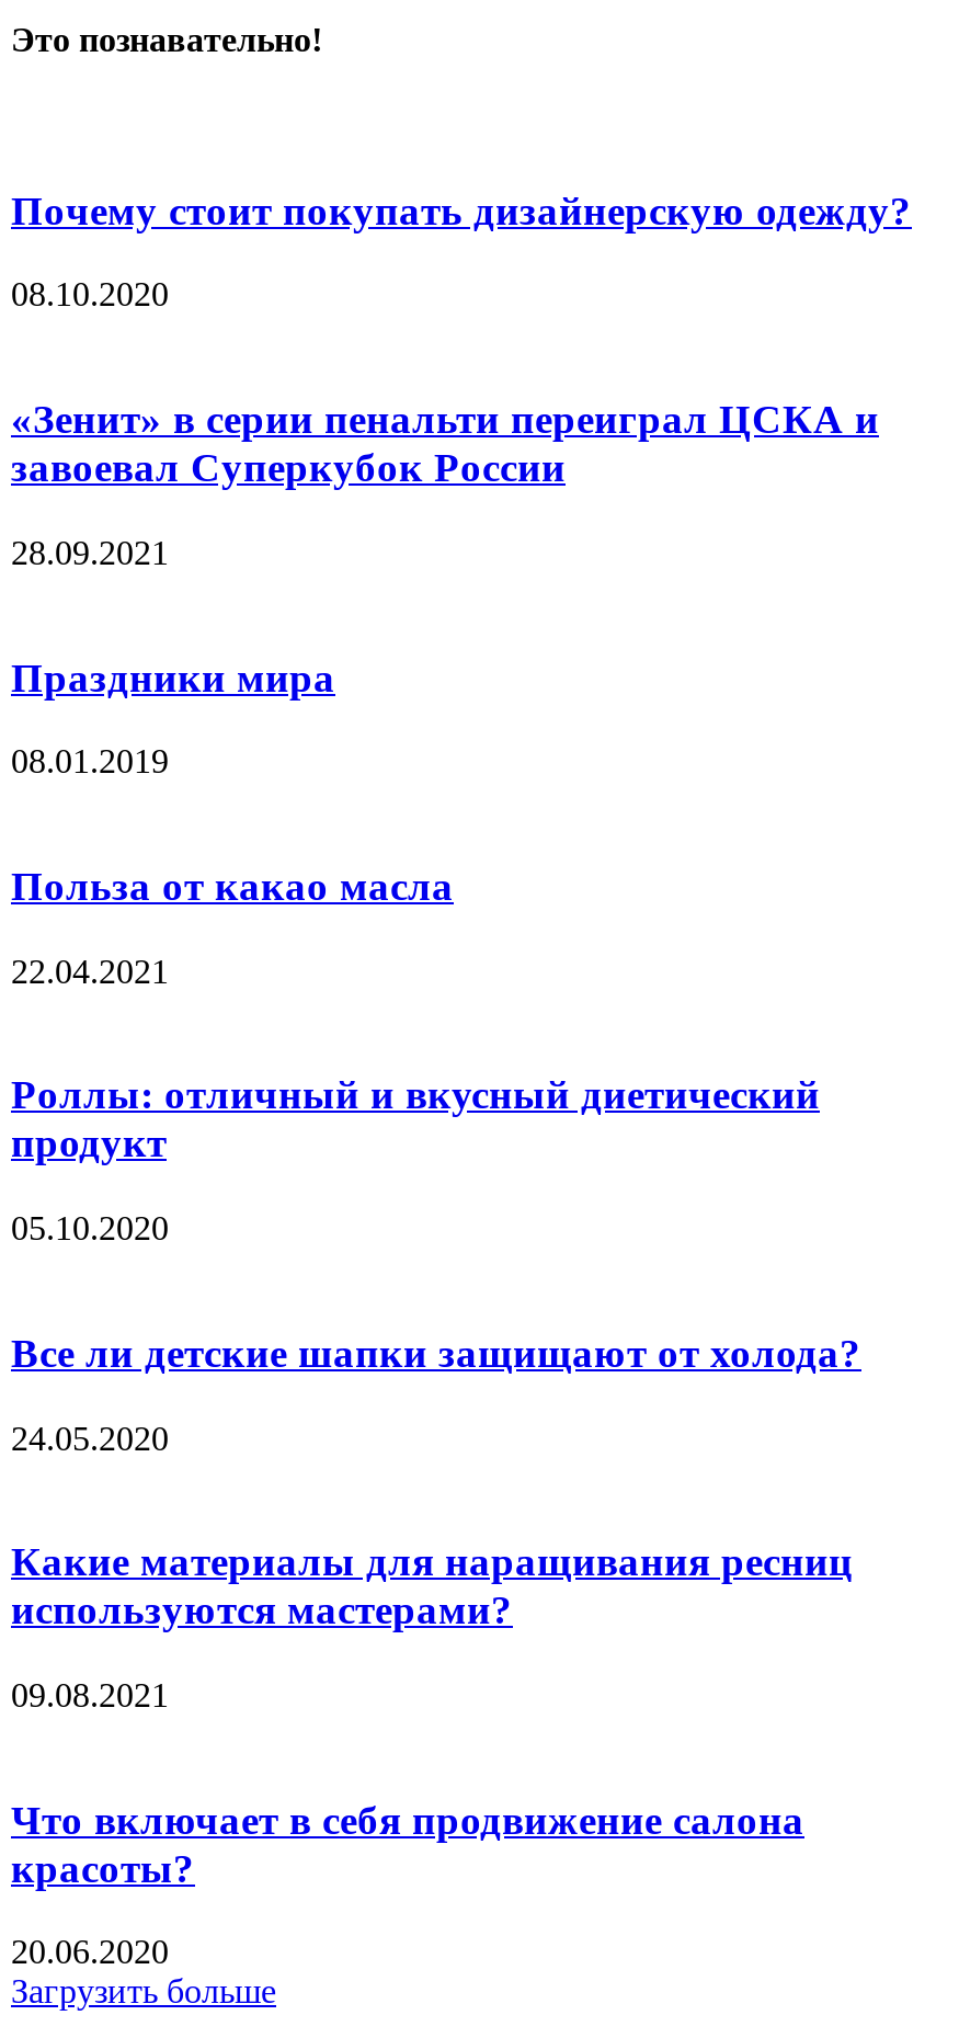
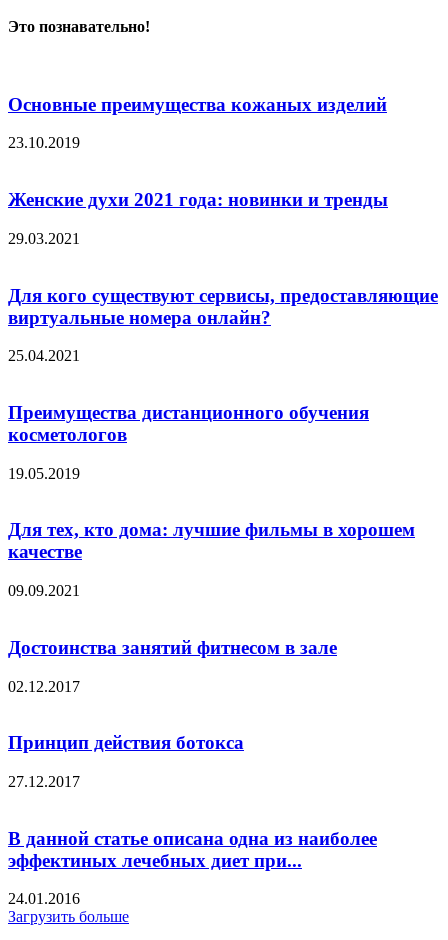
- Почему стоит покупать дизайнерскую одежду?
+ Основные преимущества кожаных изделий

- 08.10.2020
+ 23.10.2019

- «Зенит» в серии пенальти переиграл ЦСКА и
- завоевал Суперкубок России
+ Женские духи 2021 года: новинки и тренды

- 28.09.2021
+ 29.03.2021

- Праздники мира
+ Для кого существуют сервисы, предоставляющие
+ виртуальные номера онлайн?

- 08.01.2019
+ 25.04.2021

- Польза от какао масла
+ Преимущества дистанционного обучения
+ косметологов

- 22.04.2021
+ 19.05.2019

- Роллы: отличный и вкусный диетический
- продукт
+ Для тех, кто дома: лучшие фильмы в хорошем
+ качестве

- 05.10.2020
+ 09.09.2021

- Все ли детские шапки защищают от холода?
+ Достоинства занятий фитнесом в зале

- 24.05.2020
+ 02.12.2017

- Какие материалы для наращивания ресниц
- используются мастерами?
+ Принцип действия ботокса

- 09.08.2021
+ 27.12.2017

- Что включает в себя продвижение салона
- красоты?
+ В данной статье описана одна из наиболее
+ эффектиных лечебных диет при...

- 20.06.2020
+ 24.01.2016
